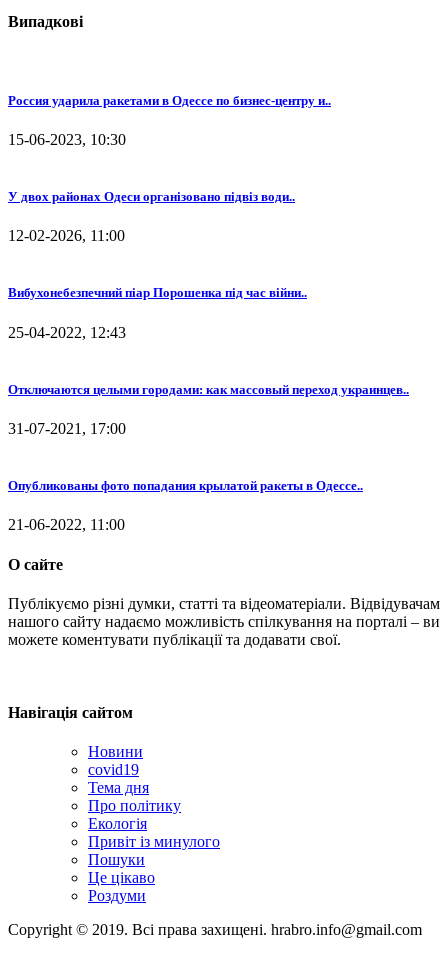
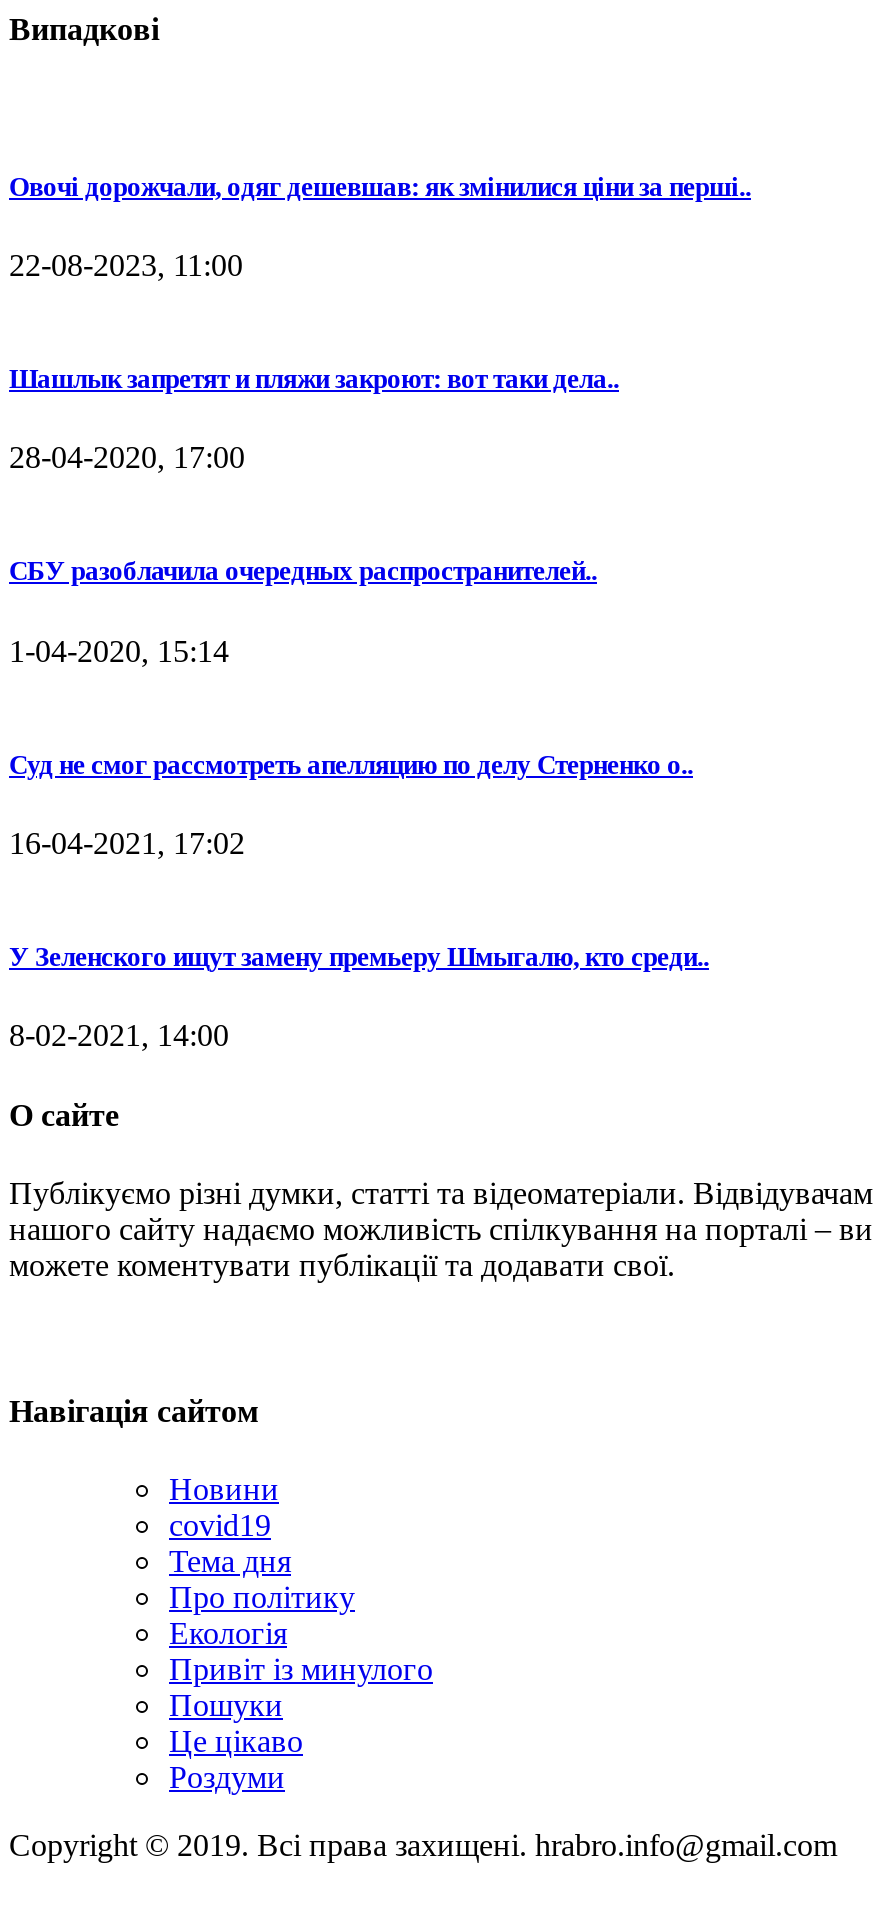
- Россия ударила ракетами в Одессе по бизнес-центру и..
+ Овочі дорожчали, одяг дешевшав: як змінилися ціни за перші..

- 15-06-2023, 10:30
+ 22-08-2023, 11:00

- У двох районах Одеси організовано підвіз води..
+ Шашлык запретят и пляжи закроют: вот таки дела..

- 12-02-2026, 11:00
+ 28-04-2020, 17:00

- Вибухонебезпечний піар Порошенка під час війни..
+ СБУ разоблачила очередных распространителей..

- 25-04-2022, 12:43
+ 1-04-2020, 15:14

- Отключаются целыми городами: как массовый переход украинцев..
+ Суд не смог рассмотреть апелляцию по делу Стерненко о..

- 31-07-2021, 17:00
+ 16-04-2021, 17:02

- Опубликованы фото попадания крылатой ракеты в Одессе..
+ У Зеленского ищут замену премьеру Шмыгалю, кто среди..

- 21-06-2022, 11:00
+ 8-02-2021, 14:00
